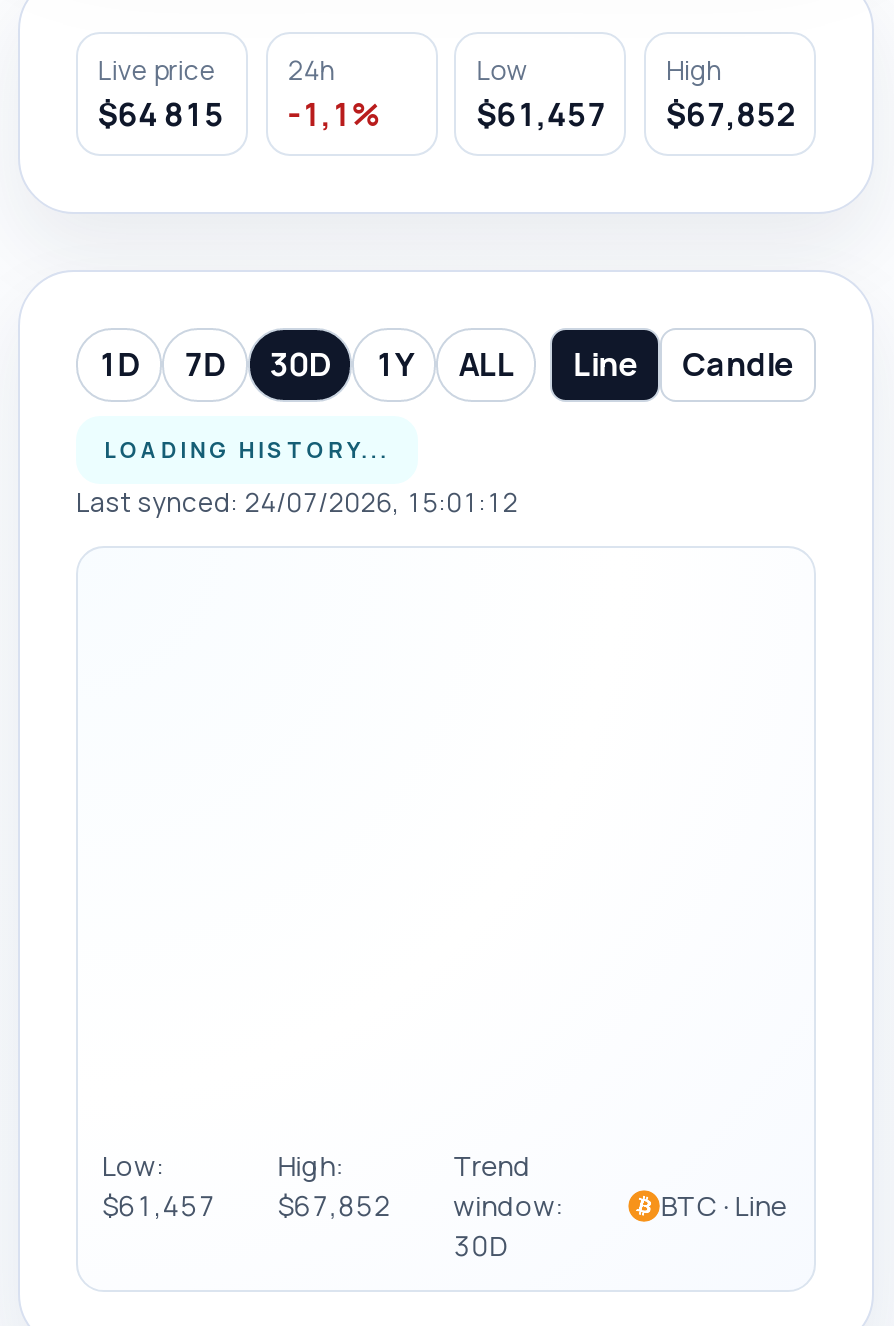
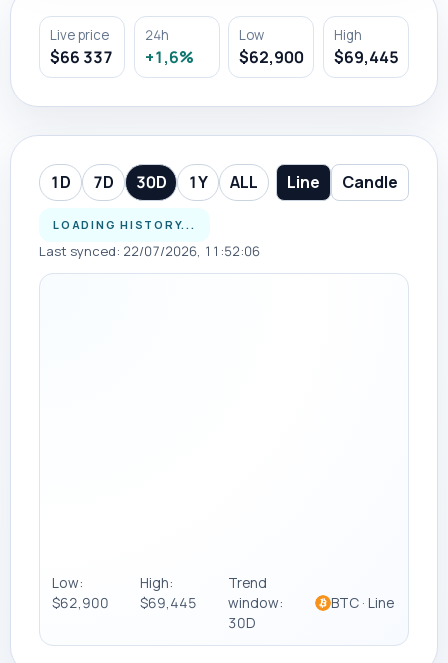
- $64 815
+ $66 337

- -1,1%
+ +1,6%

- $61,457
+ $62,900

- $67,852
+ $69,445

- Last synced: 24/07/2026, 15:01:12
+ Last synced: 22/07/2026, 11:52:06

- $61,457
+ $62,900

- $67,852
+ $69,445
